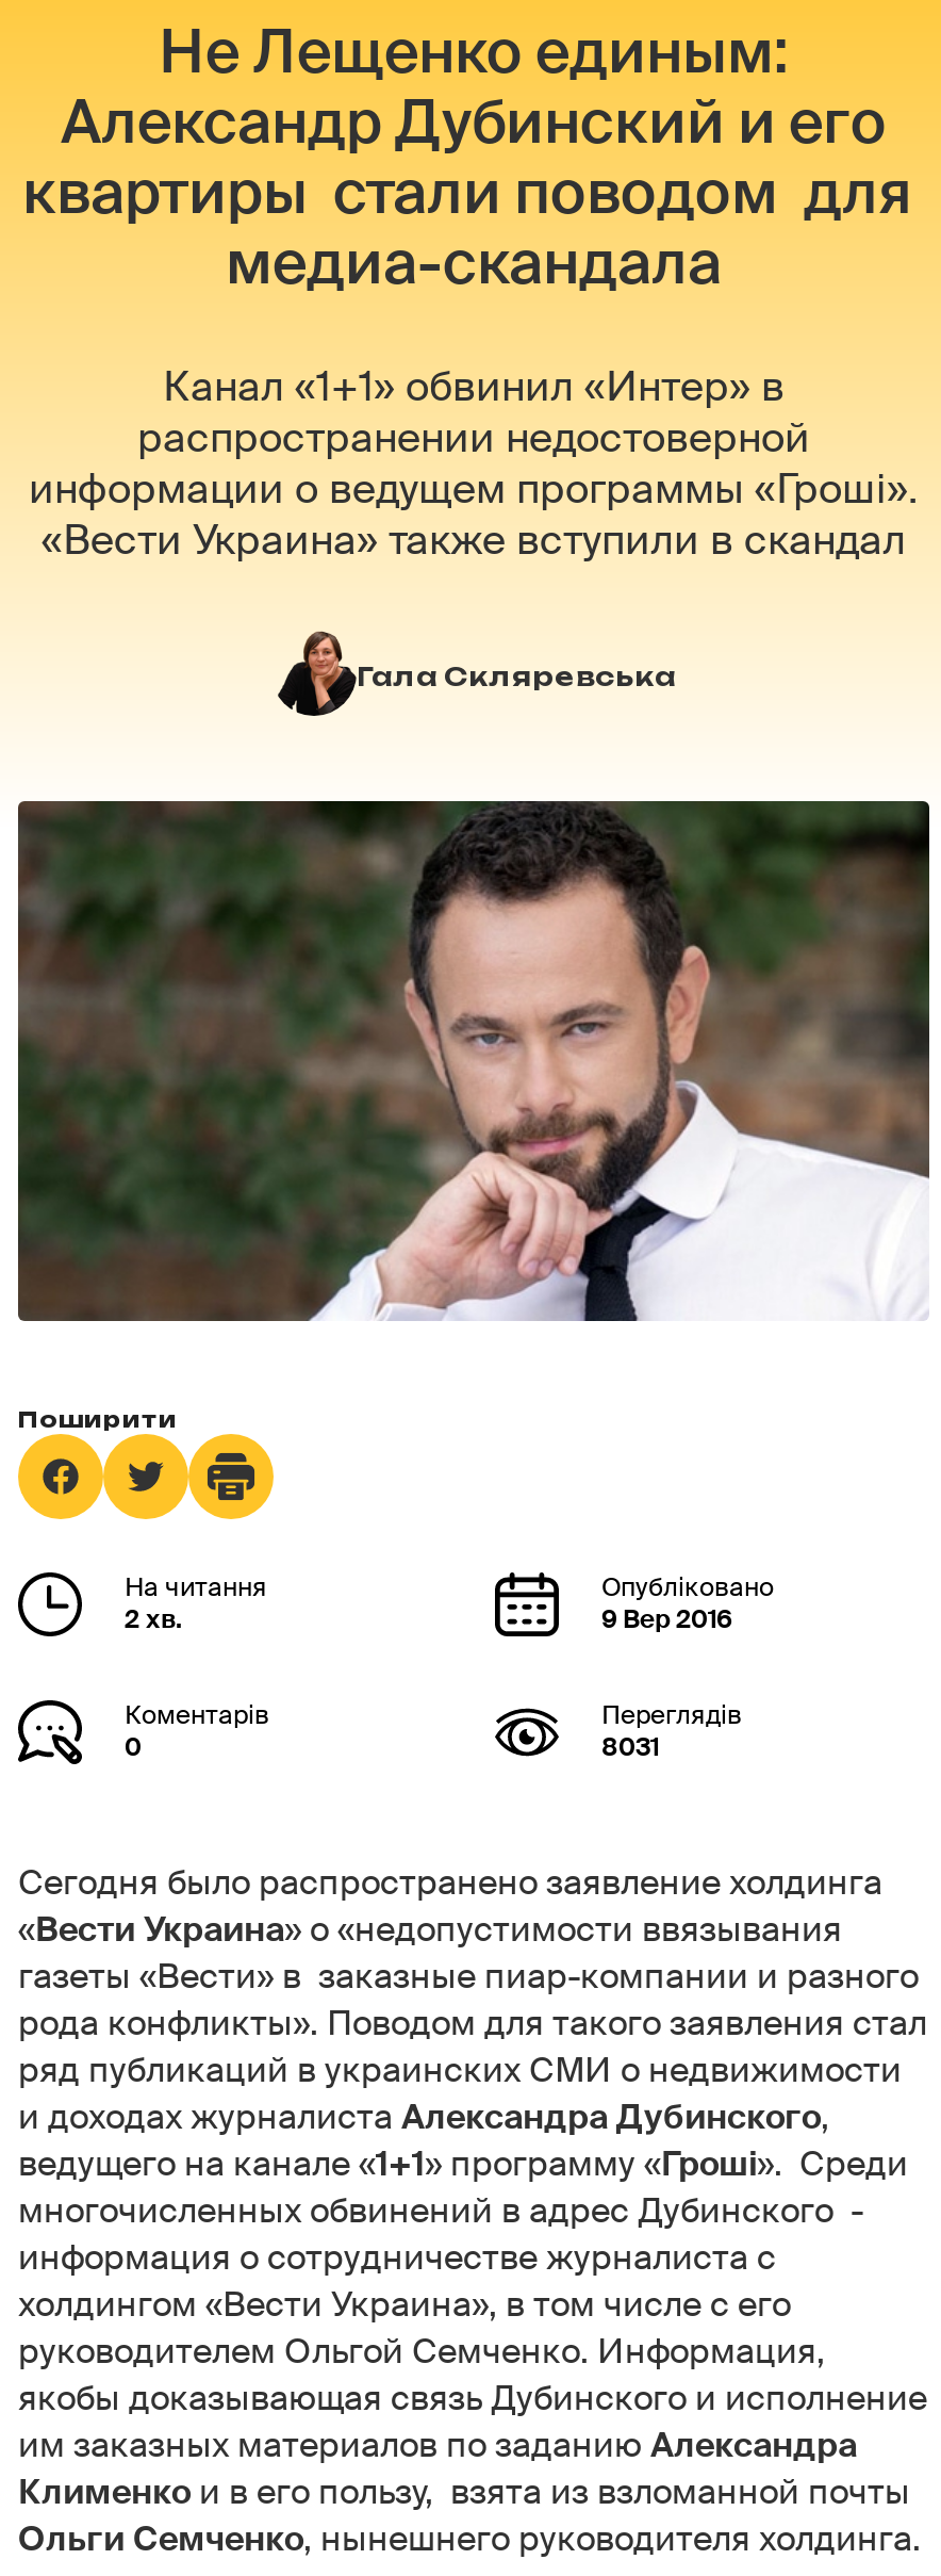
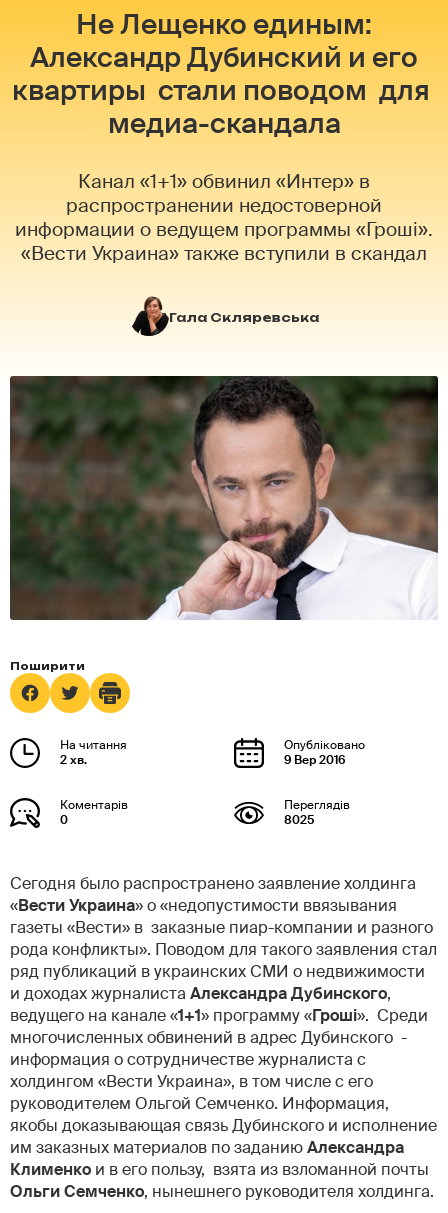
- 8031
+ 8025
